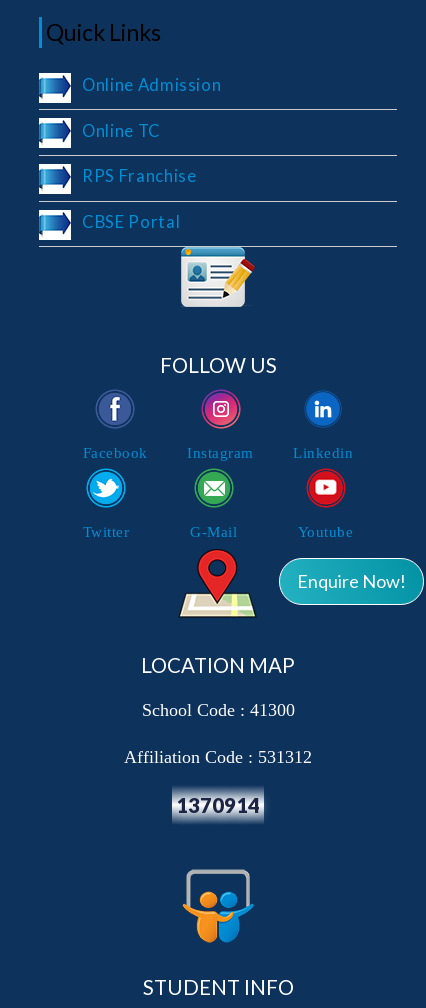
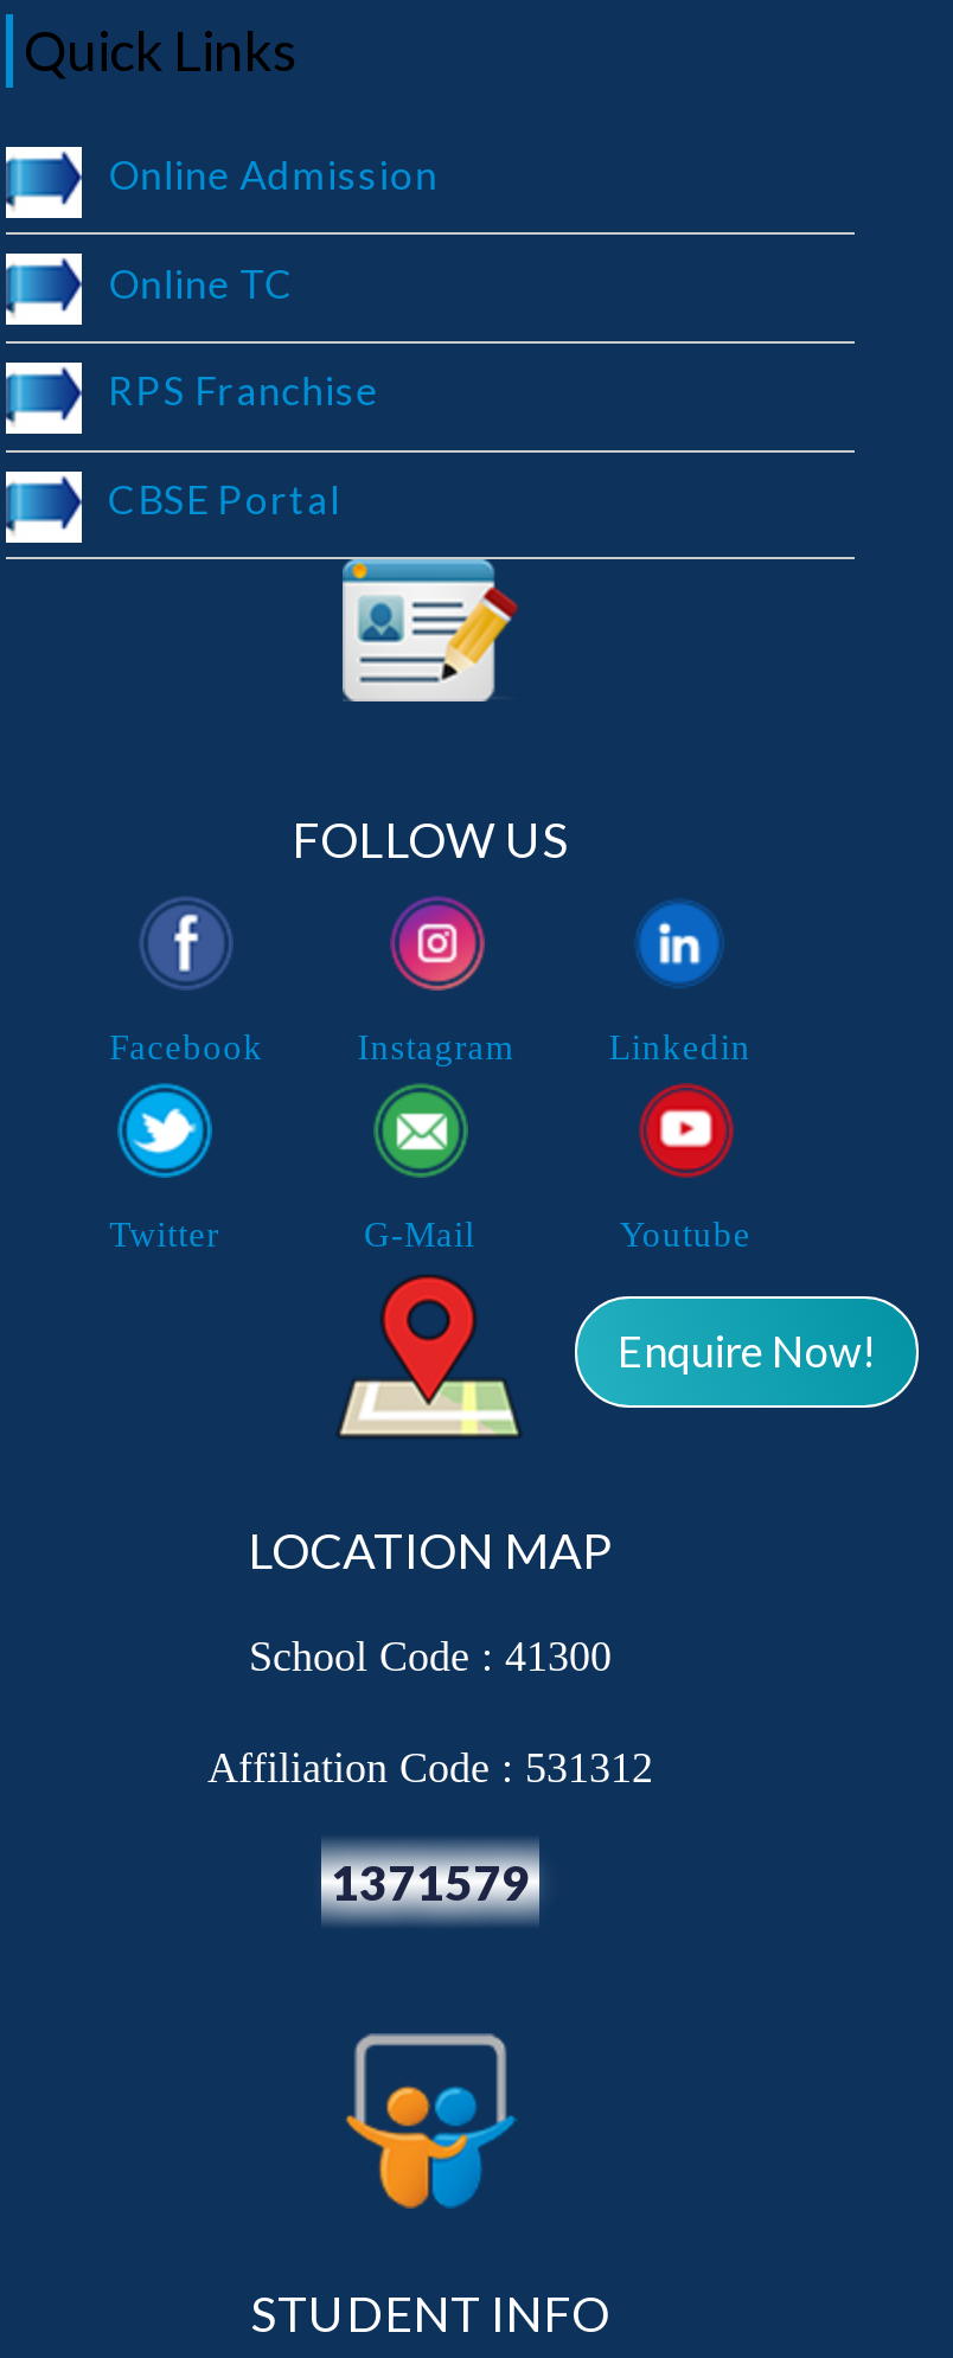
- 1370914
+ 1371579
